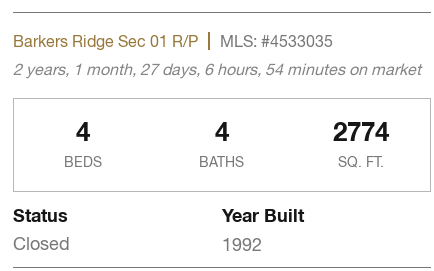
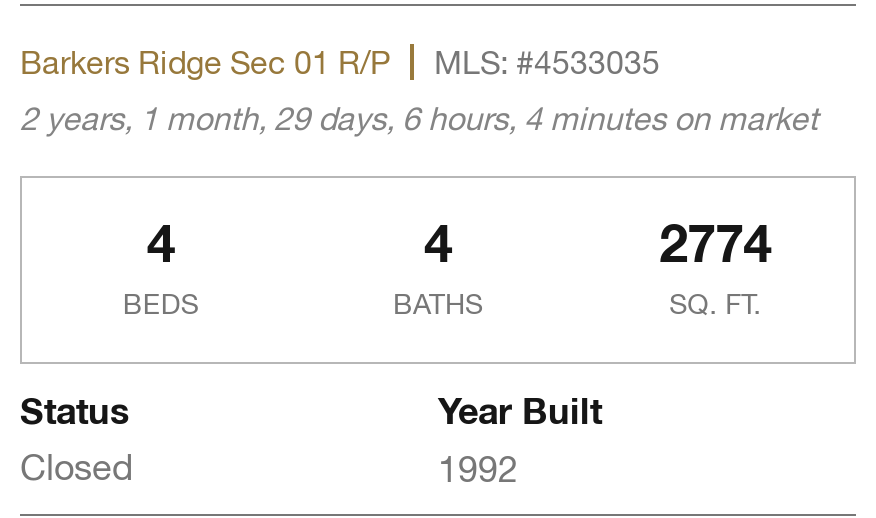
- 2 years, 1 month, 27 days, 6 hours, 54 minutes on market
+ 2 years, 1 month, 29 days, 6 hours, 4 minutes on market
